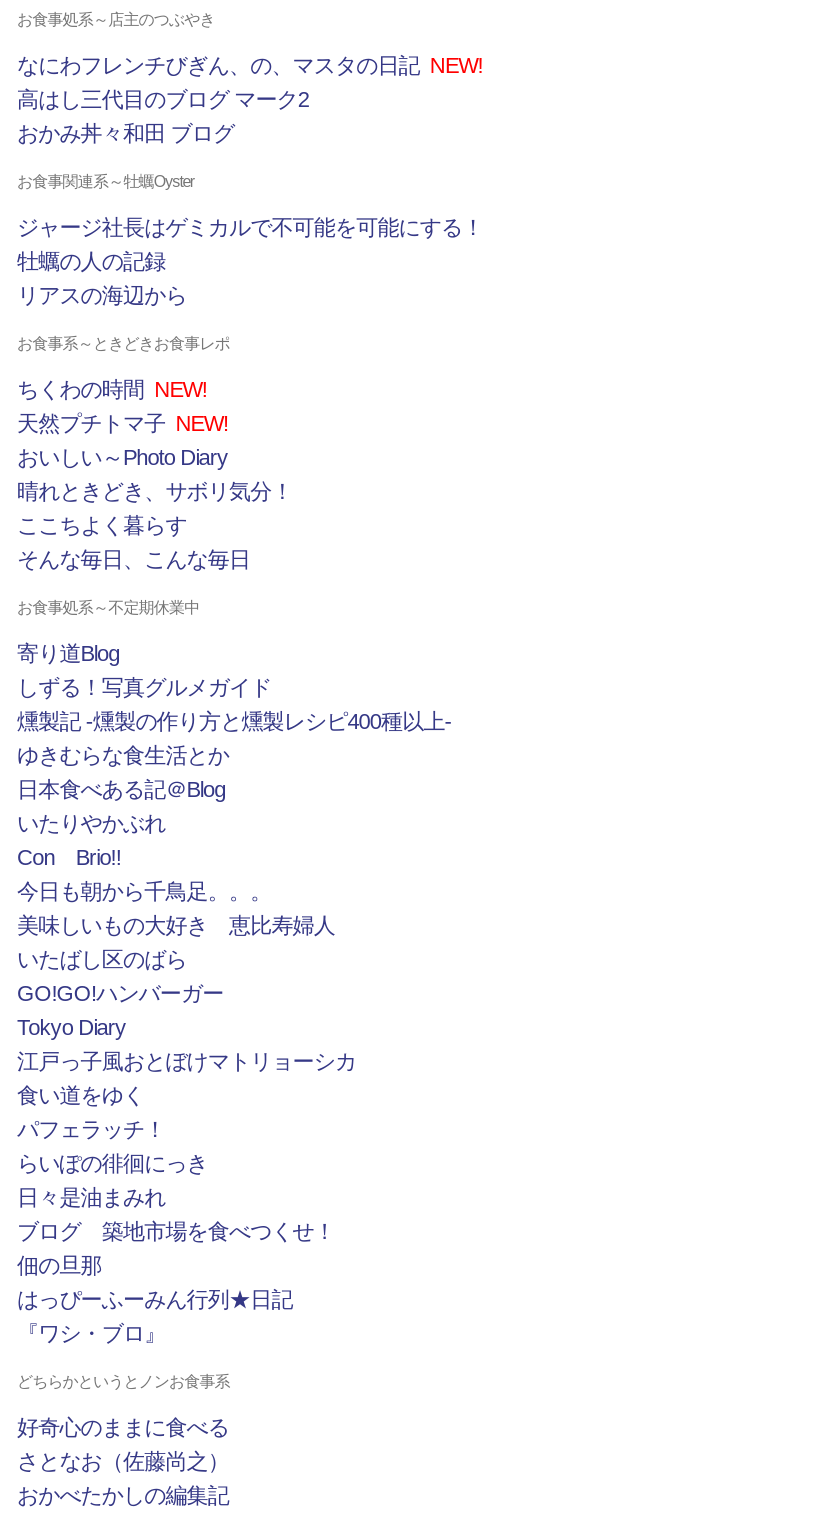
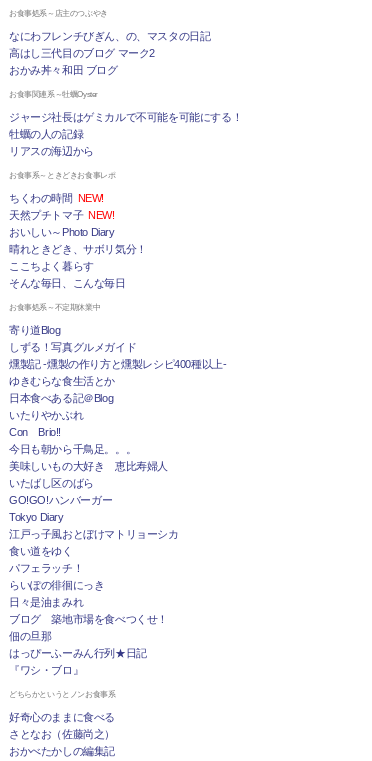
- なにわフレンチびぎん、の、マスタの日記 NEW!
+ なにわフレンチびぎん、の、マスタの日記
